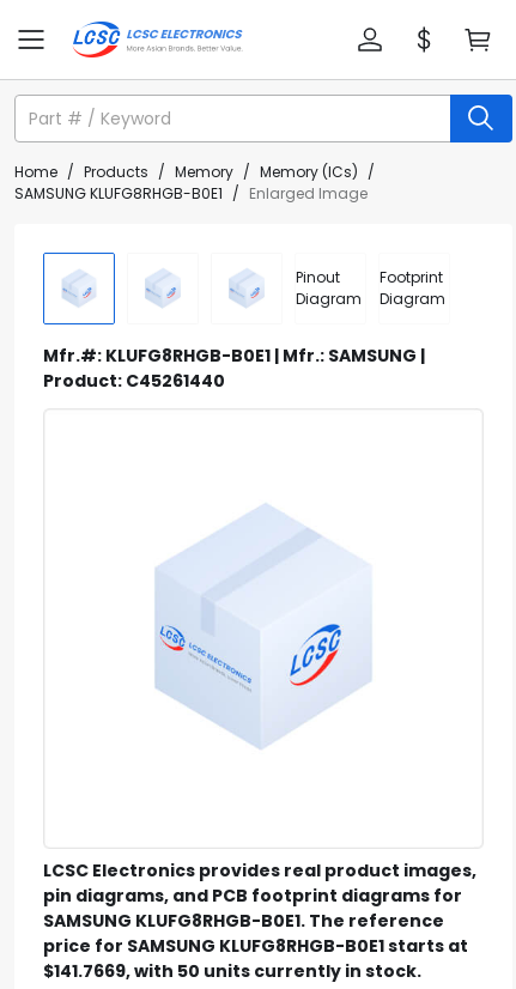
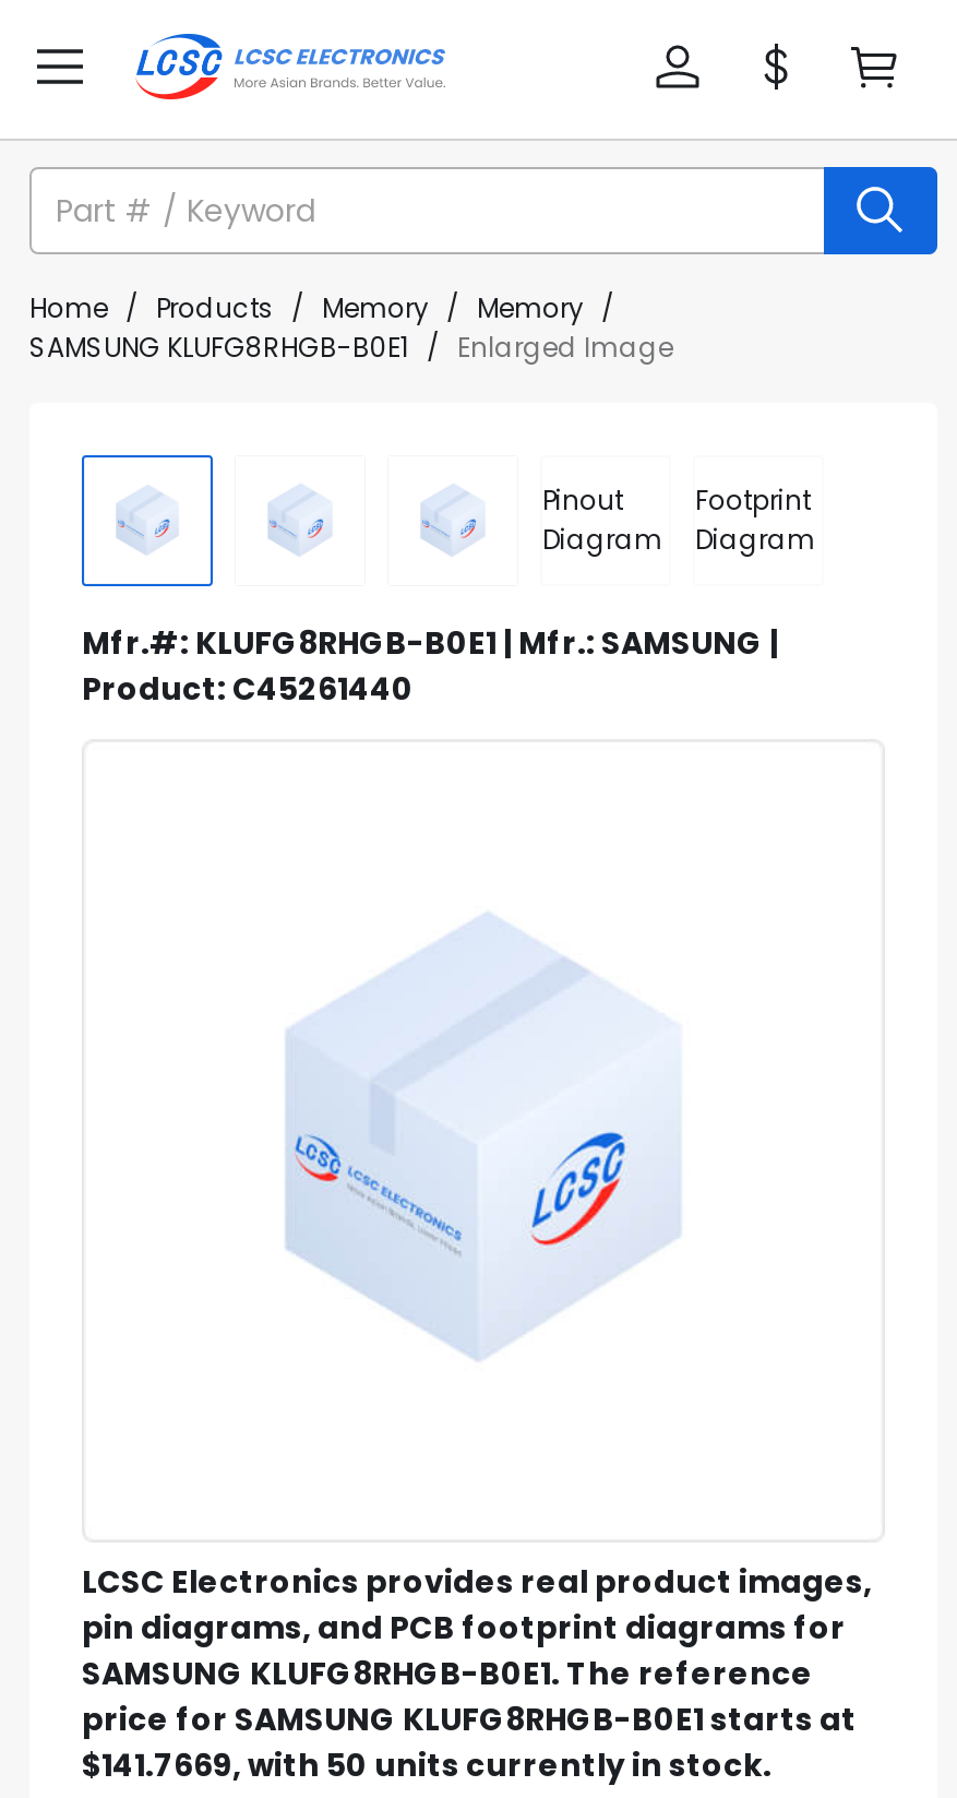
- Home / Products / Memory / Memory (ICs) /
+ Home / Products / Memory / Memory /
